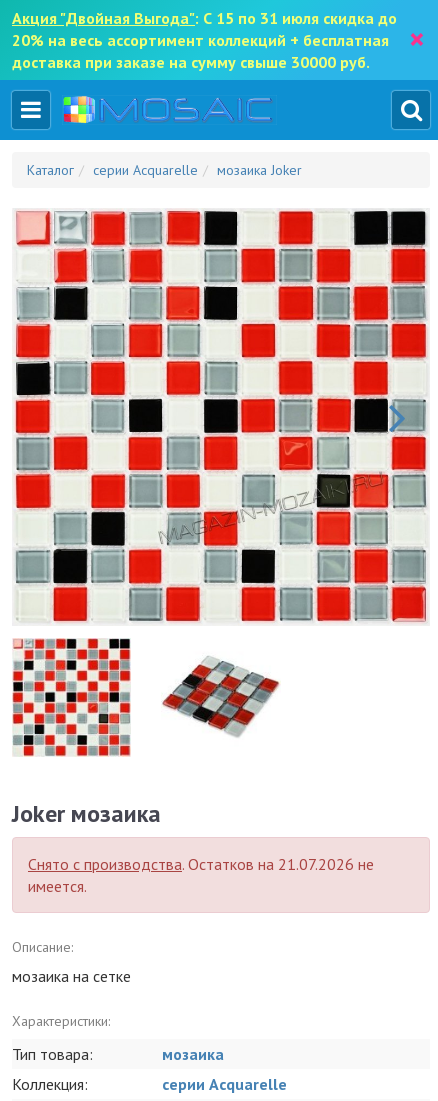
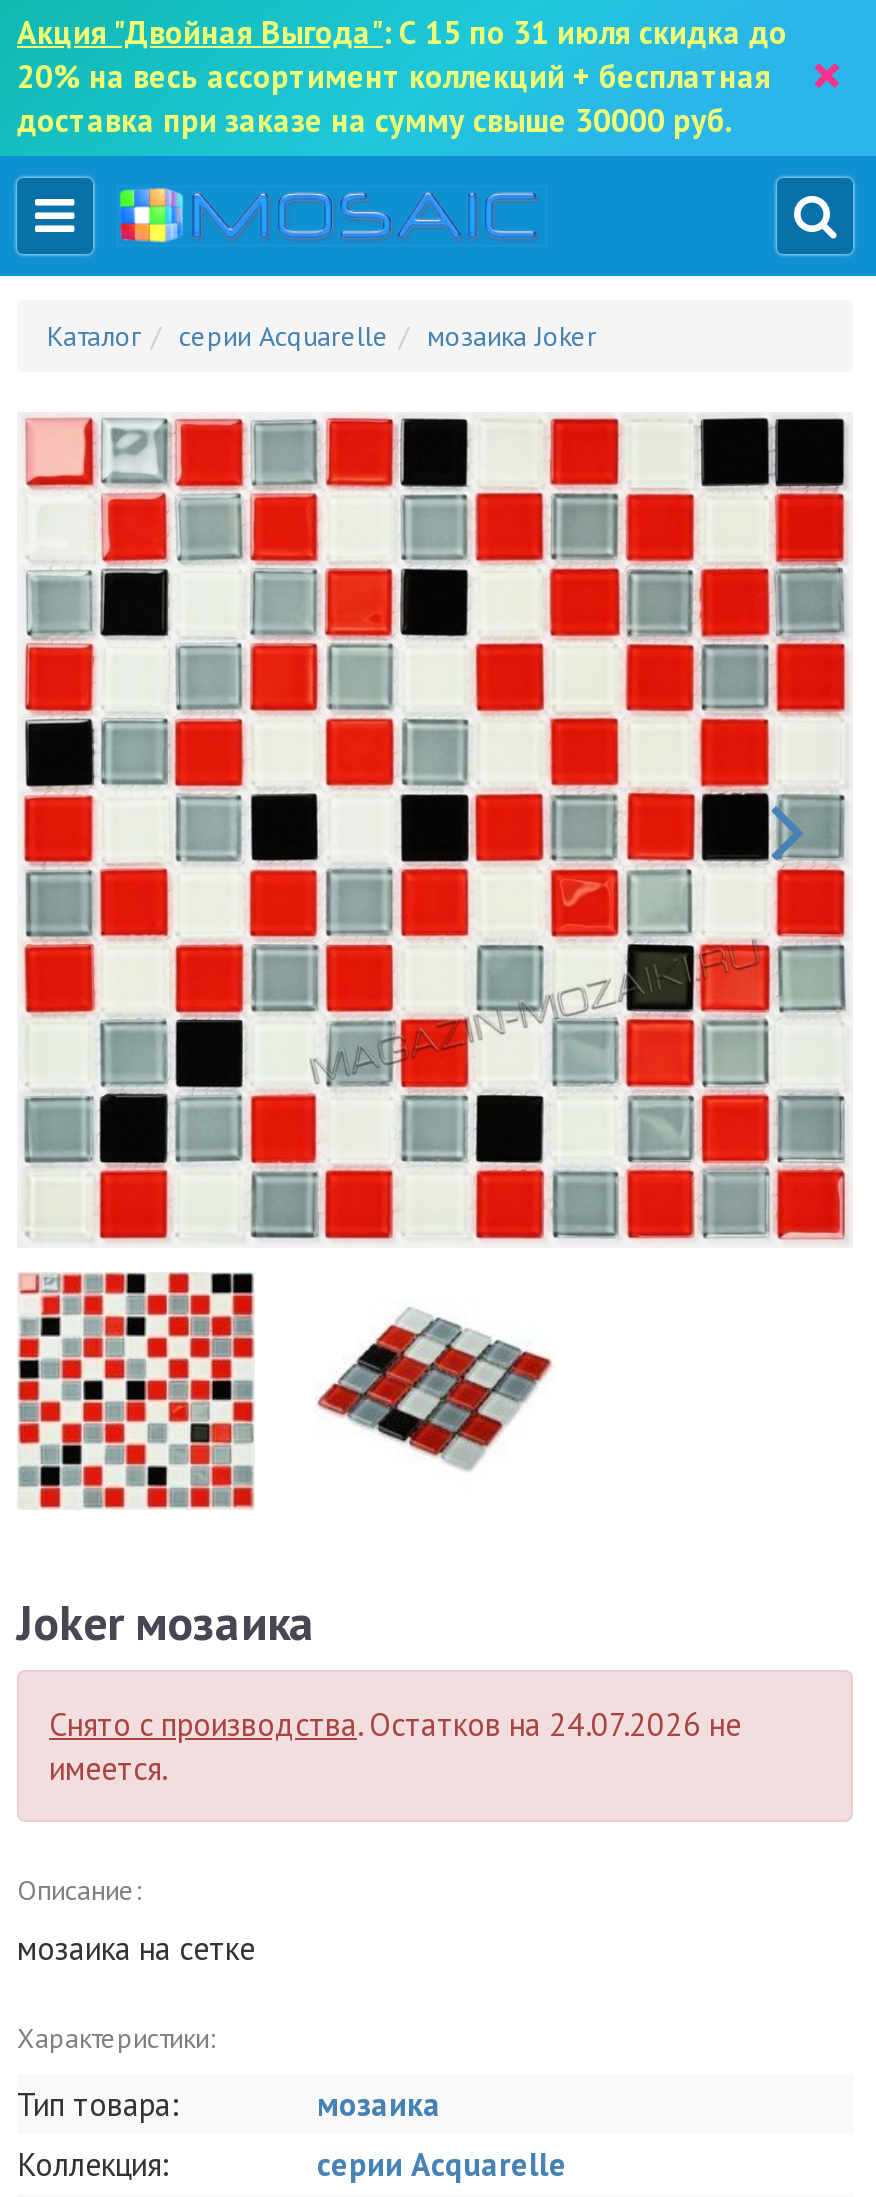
- Снято с производства. Остатков на 21.07.2026 не
+ Снято с производства. Остатков на 24.07.2026 не
